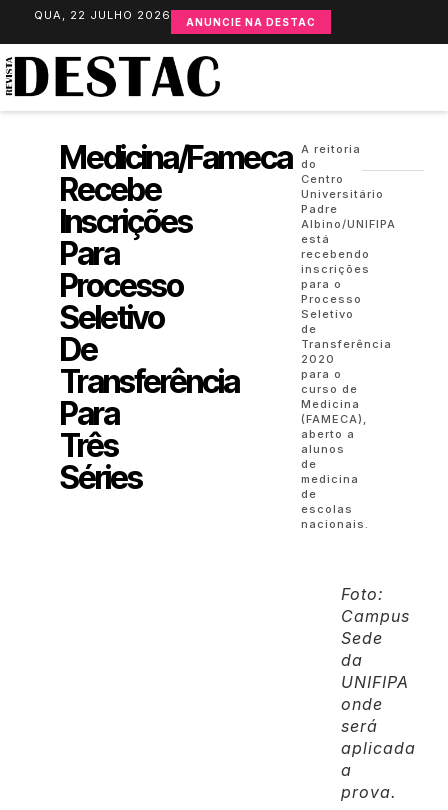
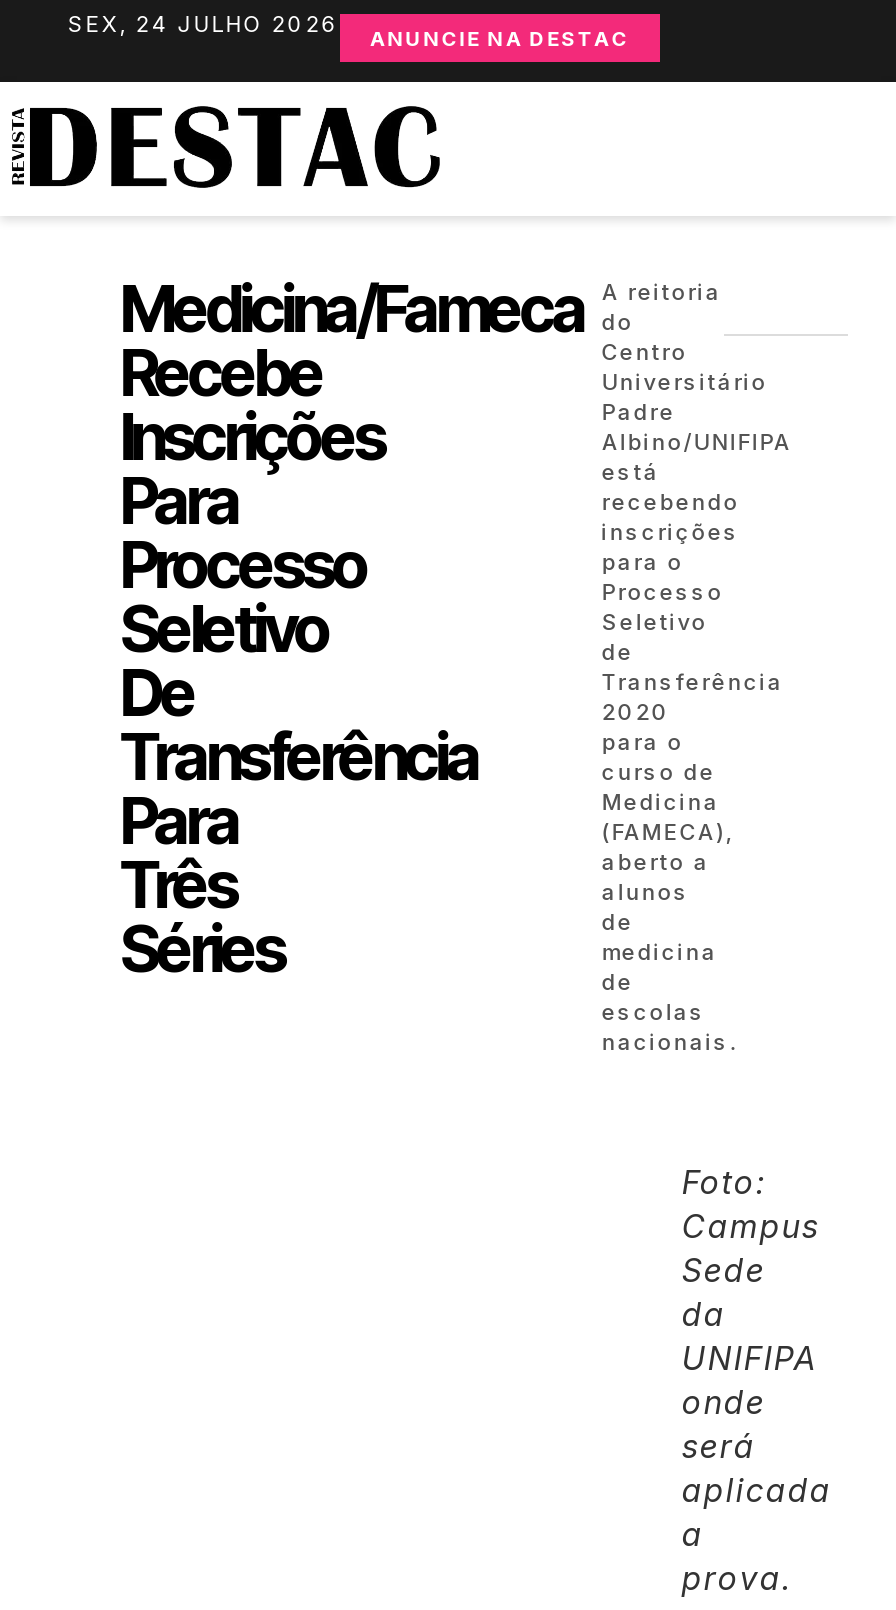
- QUA, 22 JULHO 2026 ANUNCIE NA DESTAC
+ SEX, 24 JULHO 2026 ANUNCIE NA DESTAC
